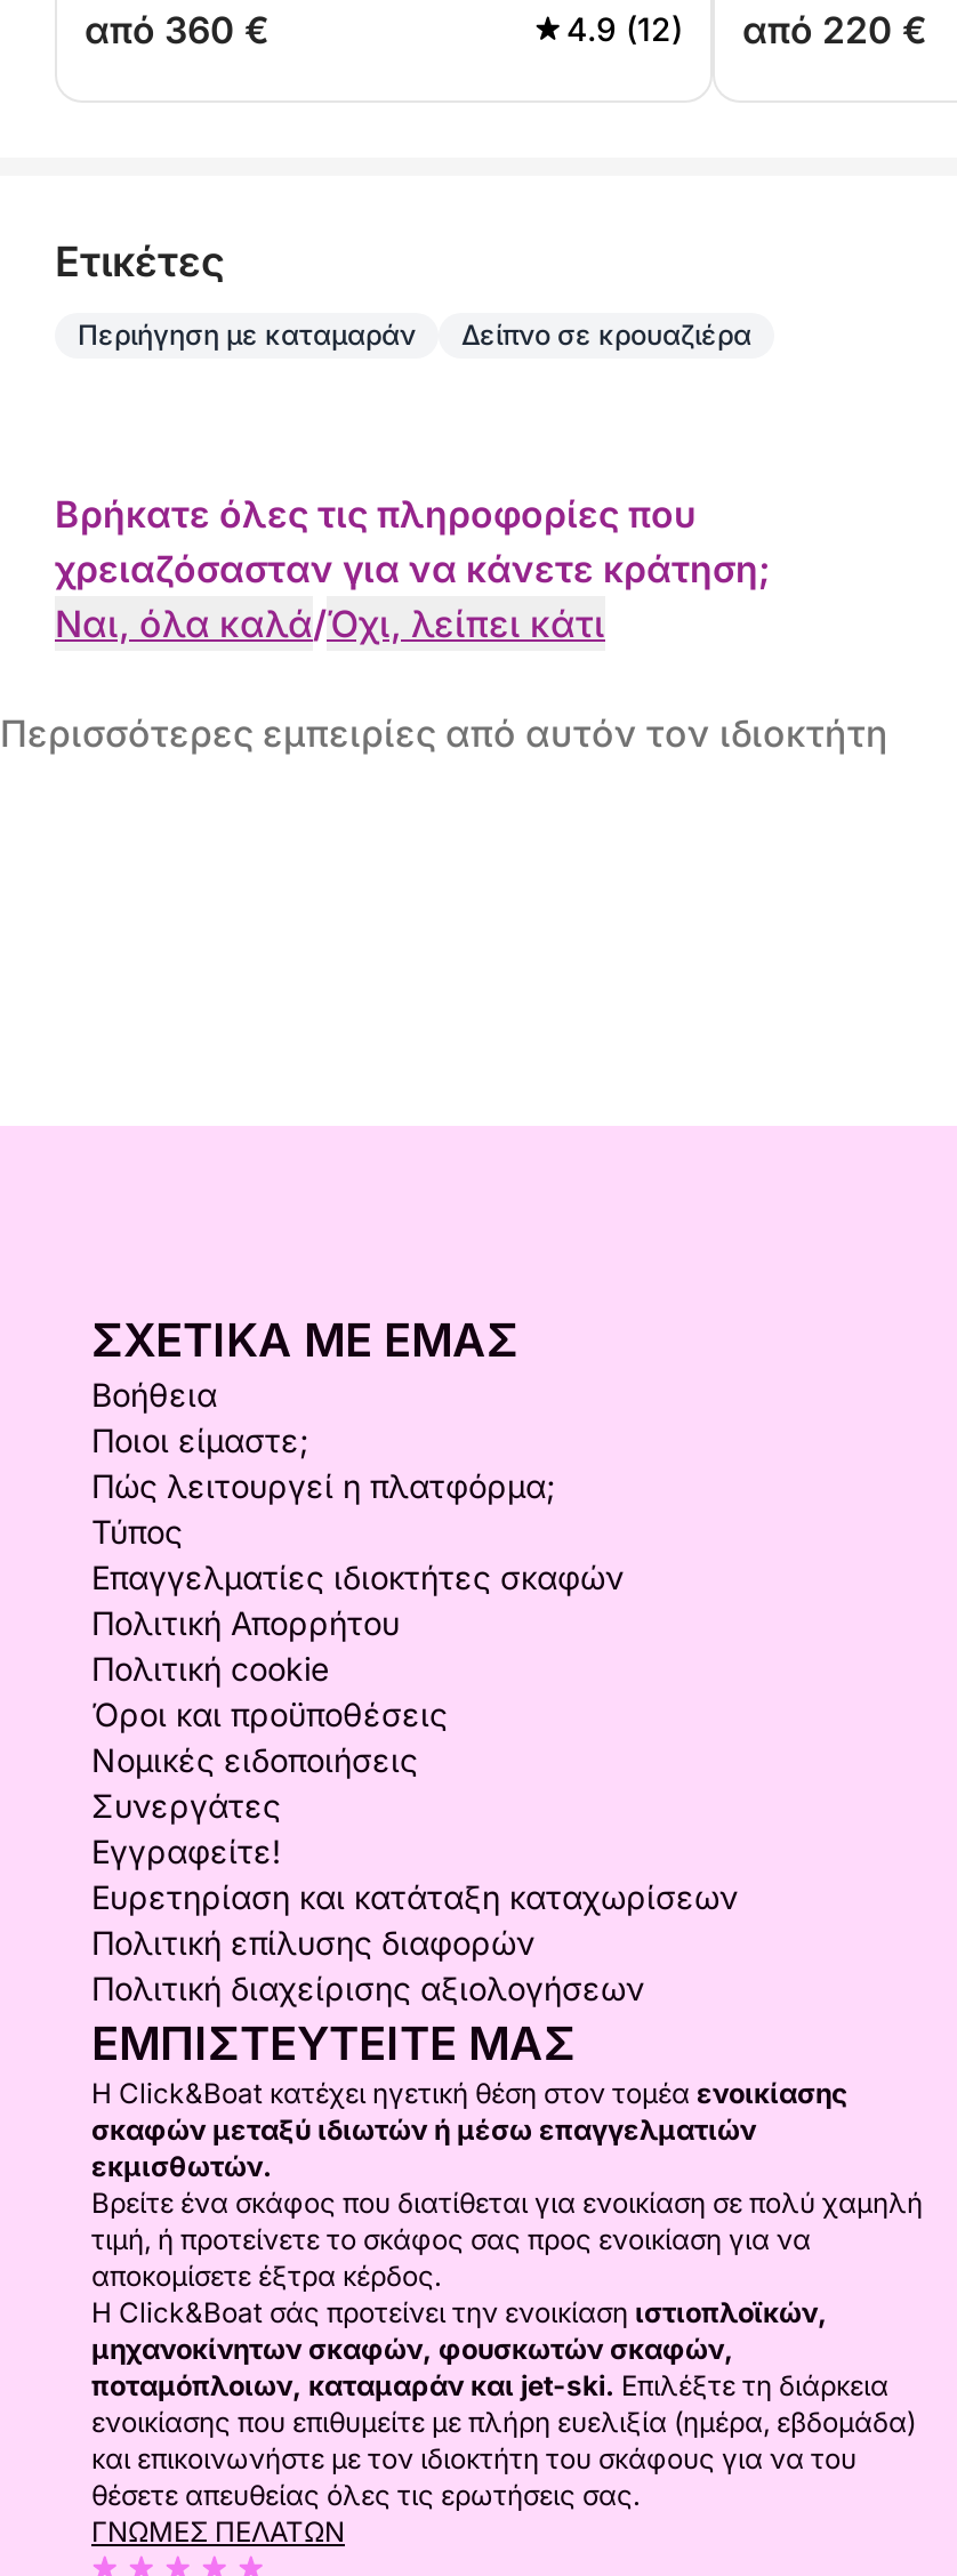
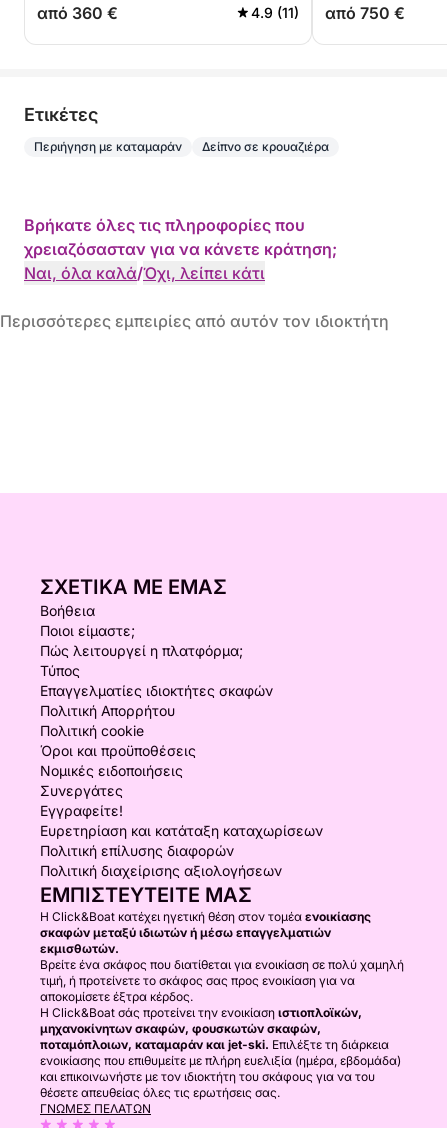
- 4.9 (12)
+ 4.9 (11)

- από 220 €
+ από 750 €
